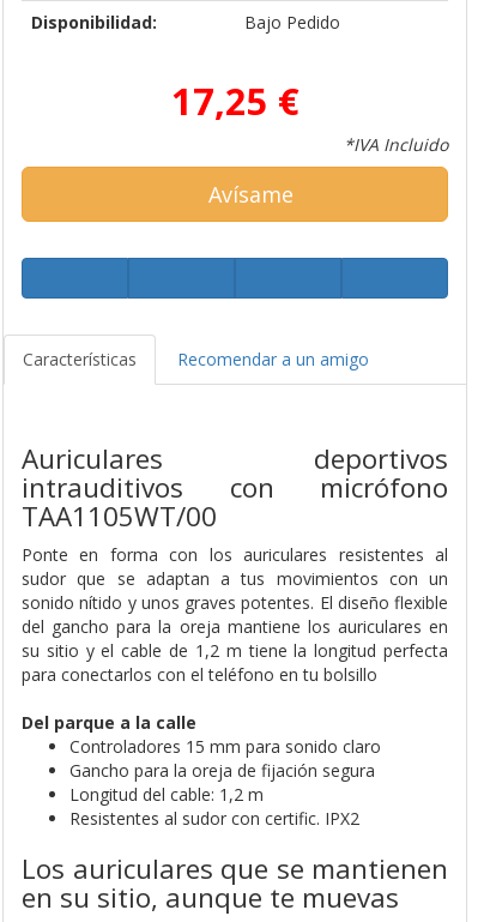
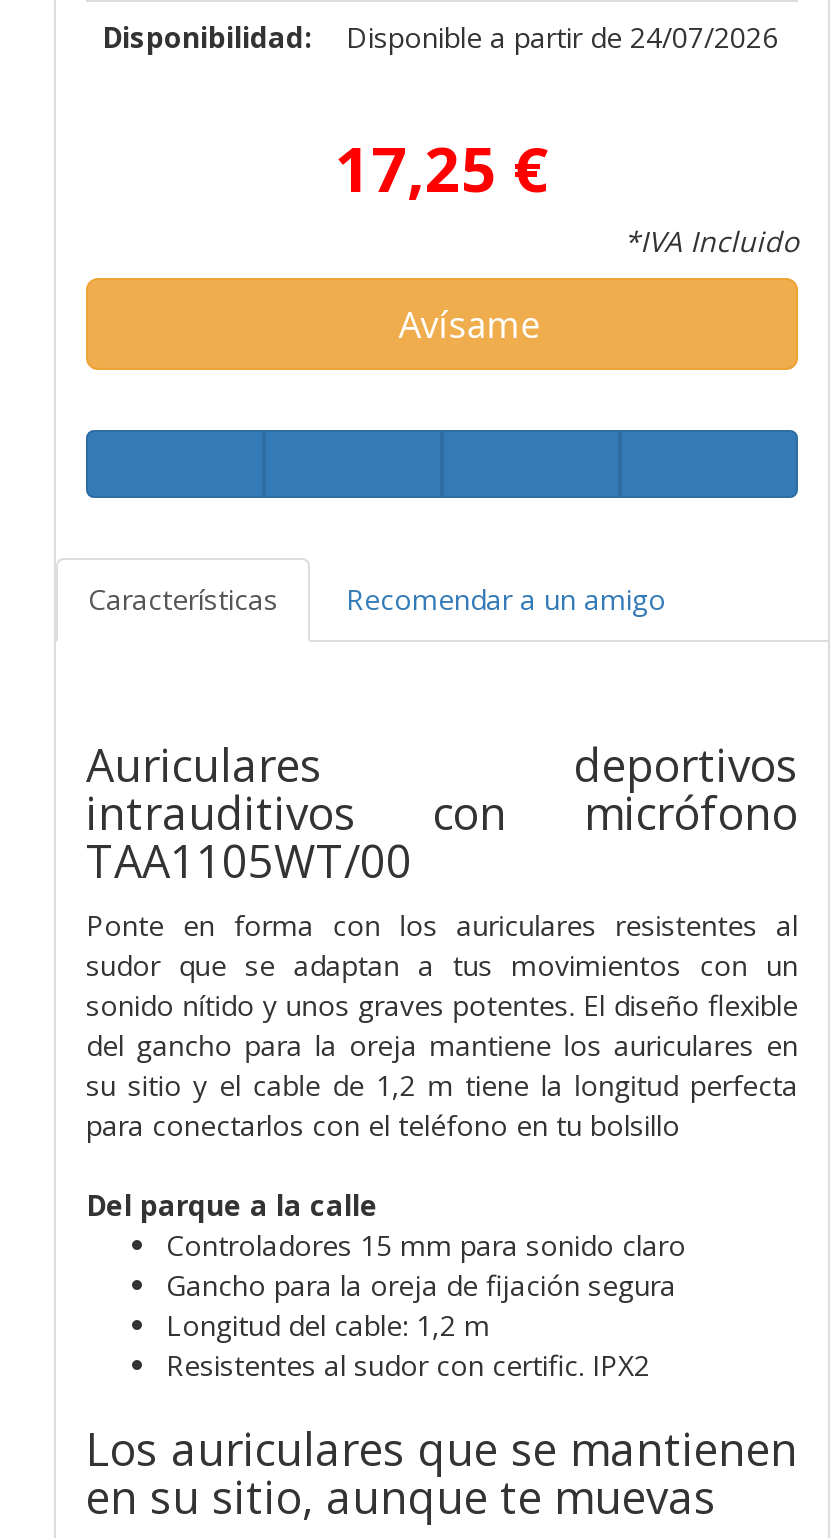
- Bajo Pedido
+ Disponible a partir de 24/07/2026
